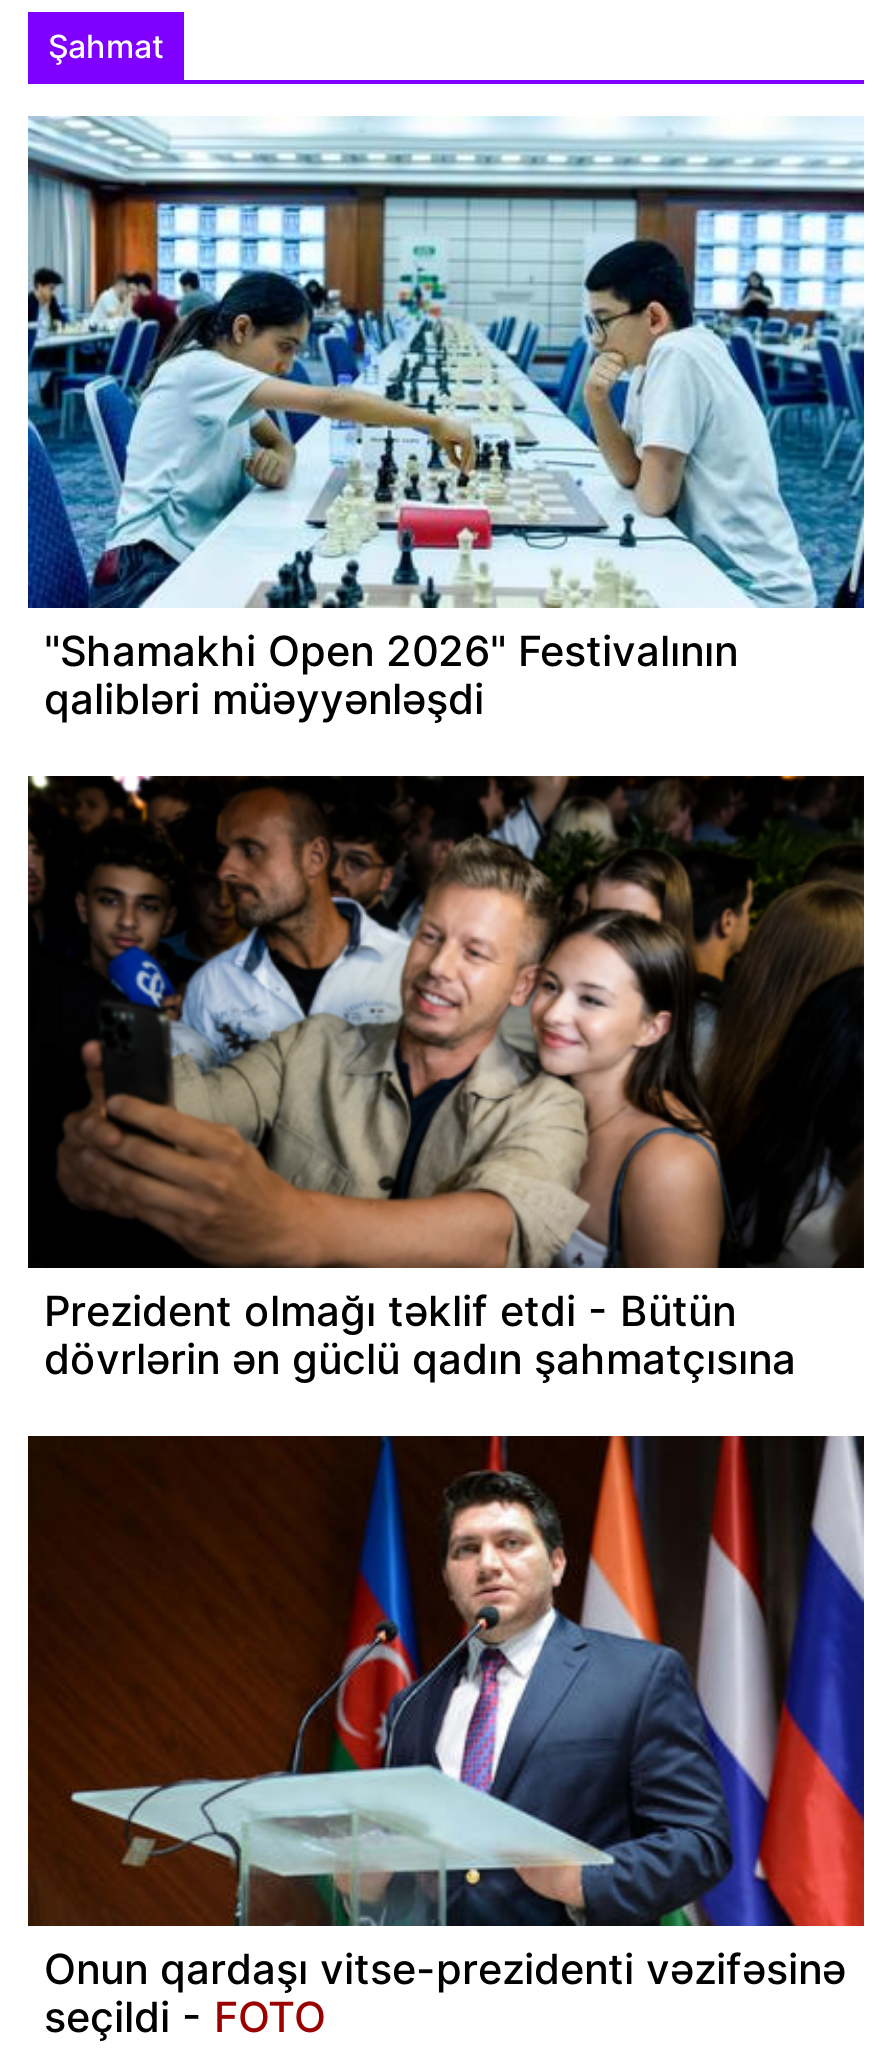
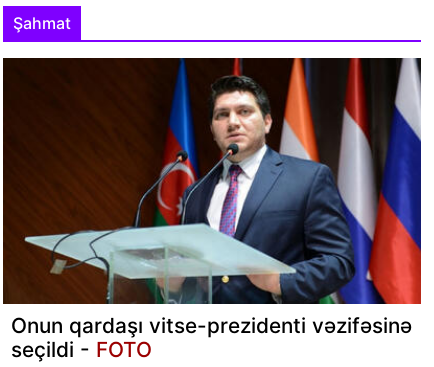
- [image]
- "Shamakhi Open 2026" Festivalının
- qalibləri müəyyənləşdi

- [image]
- Prezident olmağı təklif etdi - Bütün
- dövrlərin ən güclü qadın şahmatçısına
